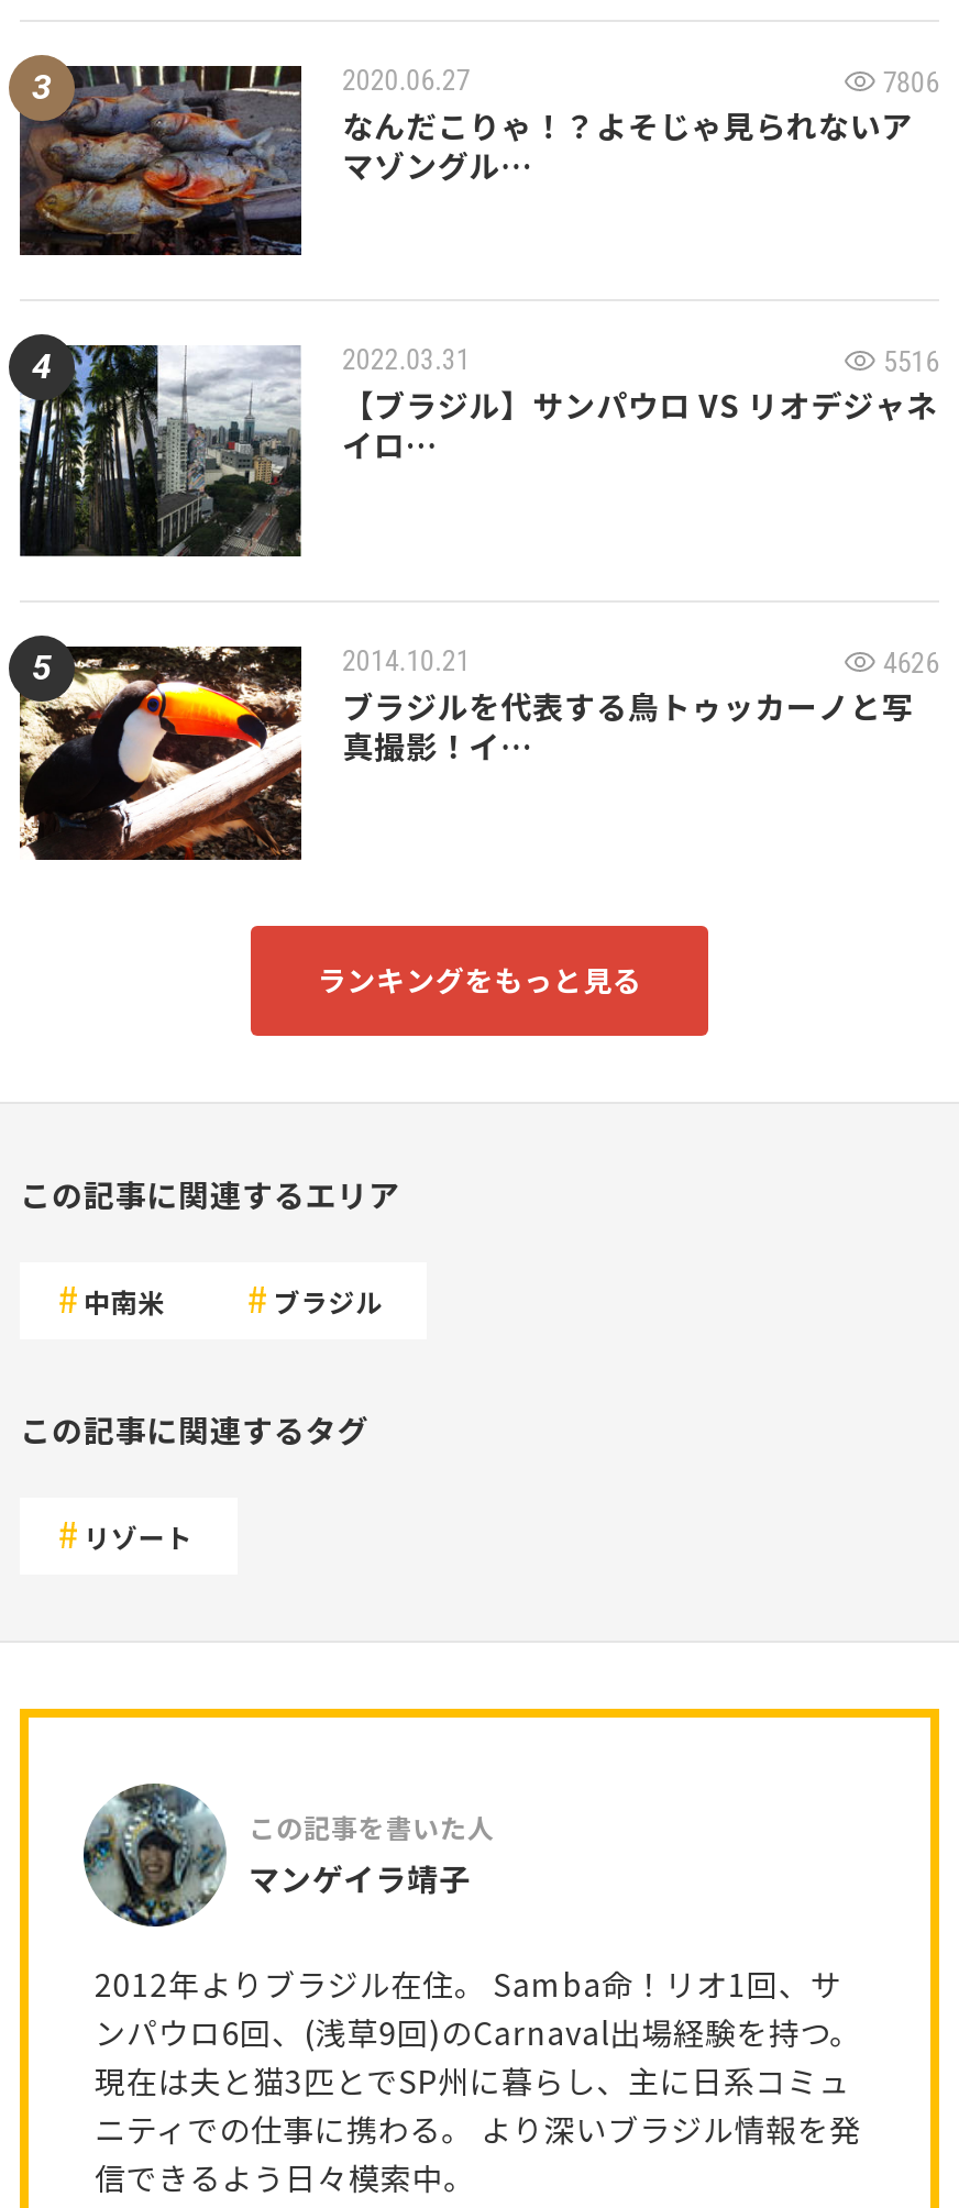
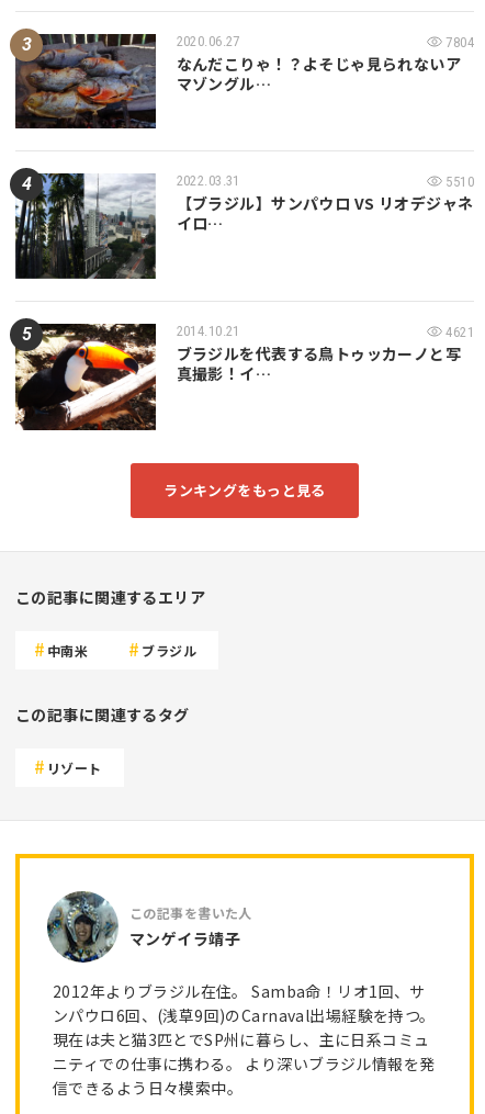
- 7806
+ 7804

- 5516
+ 5510

- 4626
+ 4621
